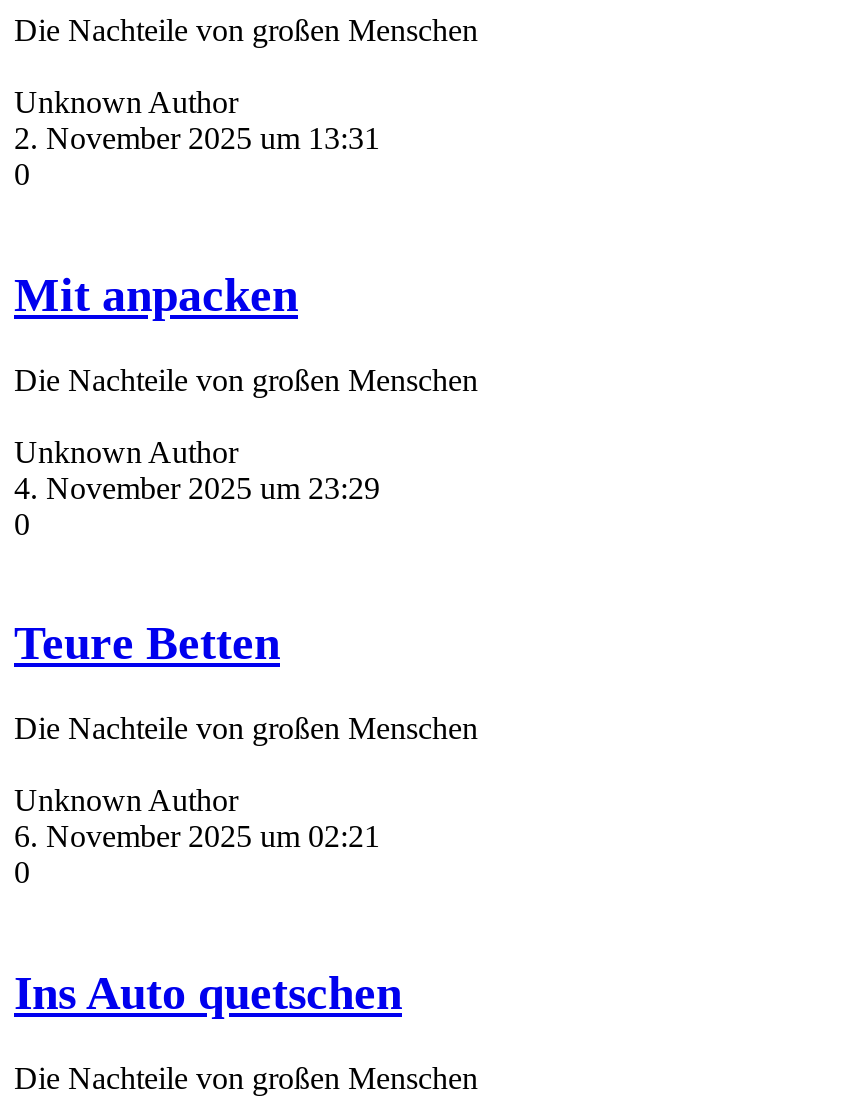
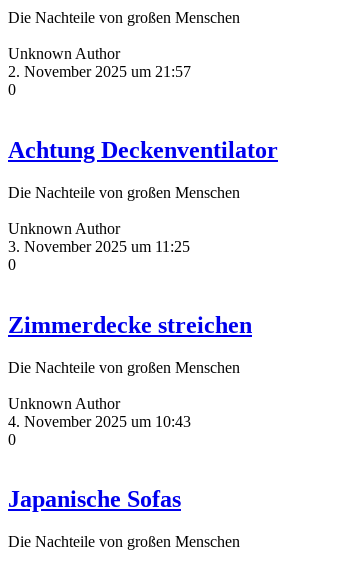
- 2. November 2025 um 13:31
+ 2. November 2025 um 21:57

- Mit anpacken
+ Achtung Deckenventilator

- 4. November 2025 um 23:29
+ 3. November 2025 um 11:25

- Teure Betten
+ Zimmerdecke streichen

- 6. November 2025 um 02:21
+ 4. November 2025 um 10:43

- Ins Auto quetschen
+ Japanische Sofas
